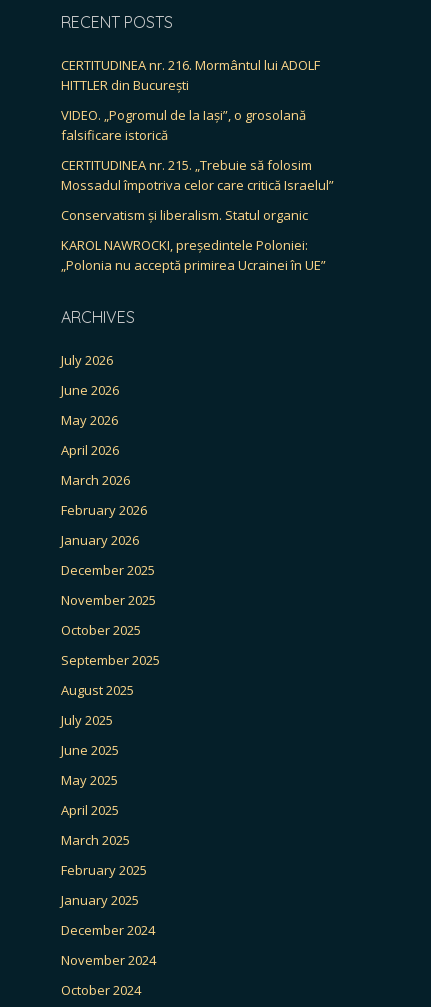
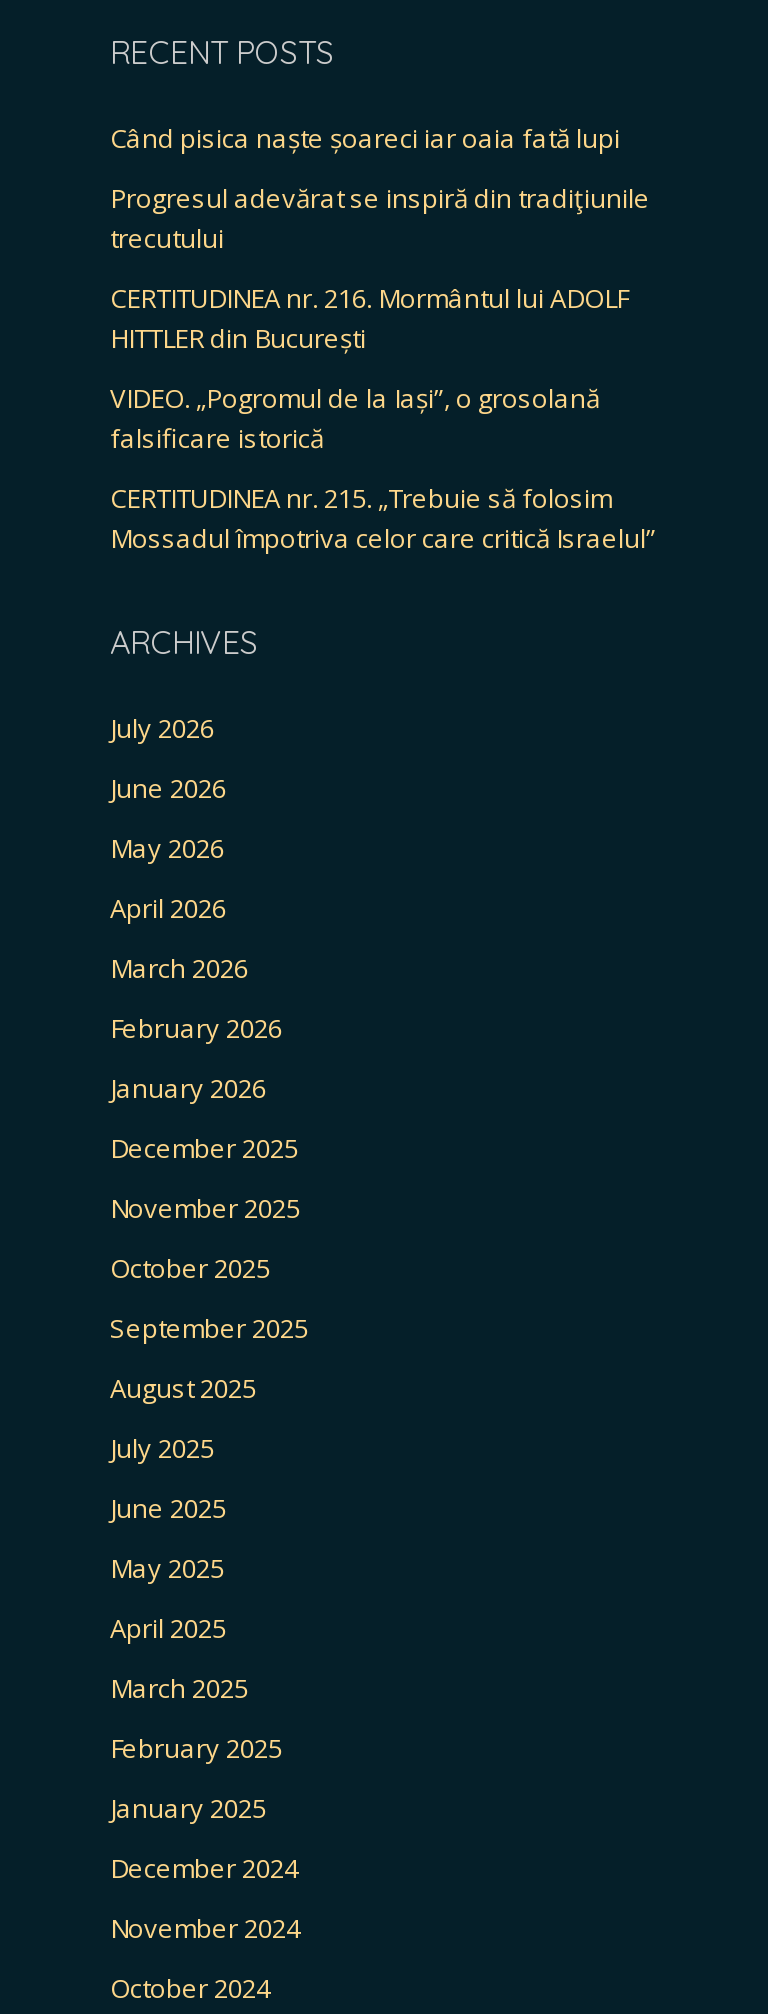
+ Când pisica naște șoareci iar oaia fată lupi
+ Progresul adevărat se inspiră din tradiţiunile
+ trecutului

moved down: CERTITUDINEA nr. 216. Mormântul lui ADOLF | HITTLER din București | VIDEO. „Pogromul de la Iași”, o grosolană | falsificare istorică | CERTITUDINEA nr. 215. „Trebuie să folosim | Mossadul împotriva celor care critică Israelul”

- Conservatism și liberalism. Statul organic
- KAROL NAWROCKI, președintele Poloniei:
- „Polonia nu acceptă primirea Ucrainei în UE”
